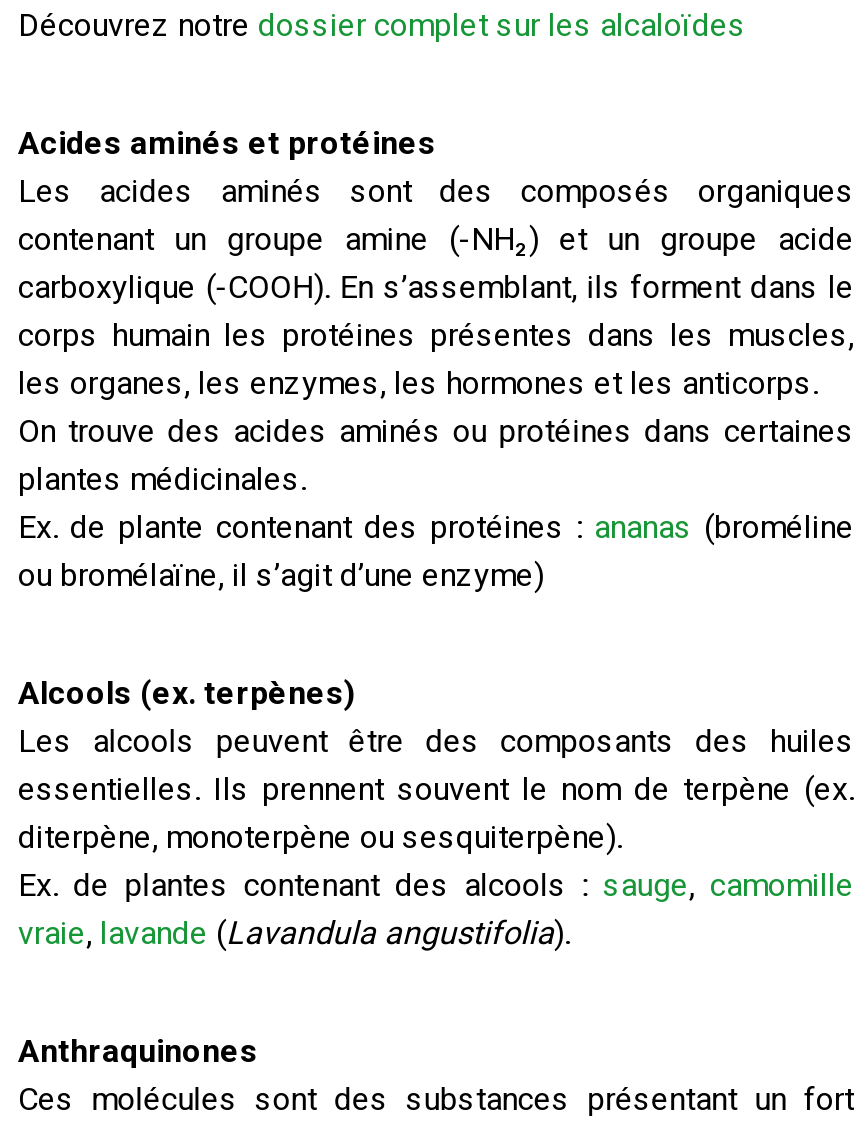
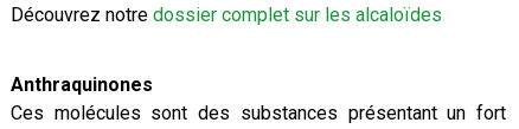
- Acides aminés et protéines
- Les acides aminés sont des composés organiques
- contenant un groupe amine (-NH₂) et un groupe acide
- carboxylique (-COOH). En s’assemblant, ils forment dans le
- corps humain les protéines présentes dans les muscles,
- les organes, les enzymes, les hormones et les anticorps.
- On trouve des acides aminés ou protéines dans certaines
- plantes médicinales.
- Ex. de plante contenant des protéines : ananas (broméline
- ou bromélaïne, il s’agit d’une enzyme)
- Alcools (ex. terpènes)
- Les alcools peuvent être des composants des huiles
- essentielles. Ils prennent souvent le nom de terpène (ex.
- diterpène, monoterpène ou sesquiterpène).
- Ex. de plantes contenant des alcools : sauge, camomille
- vraie, lavande (Lavandula angustifolia).
